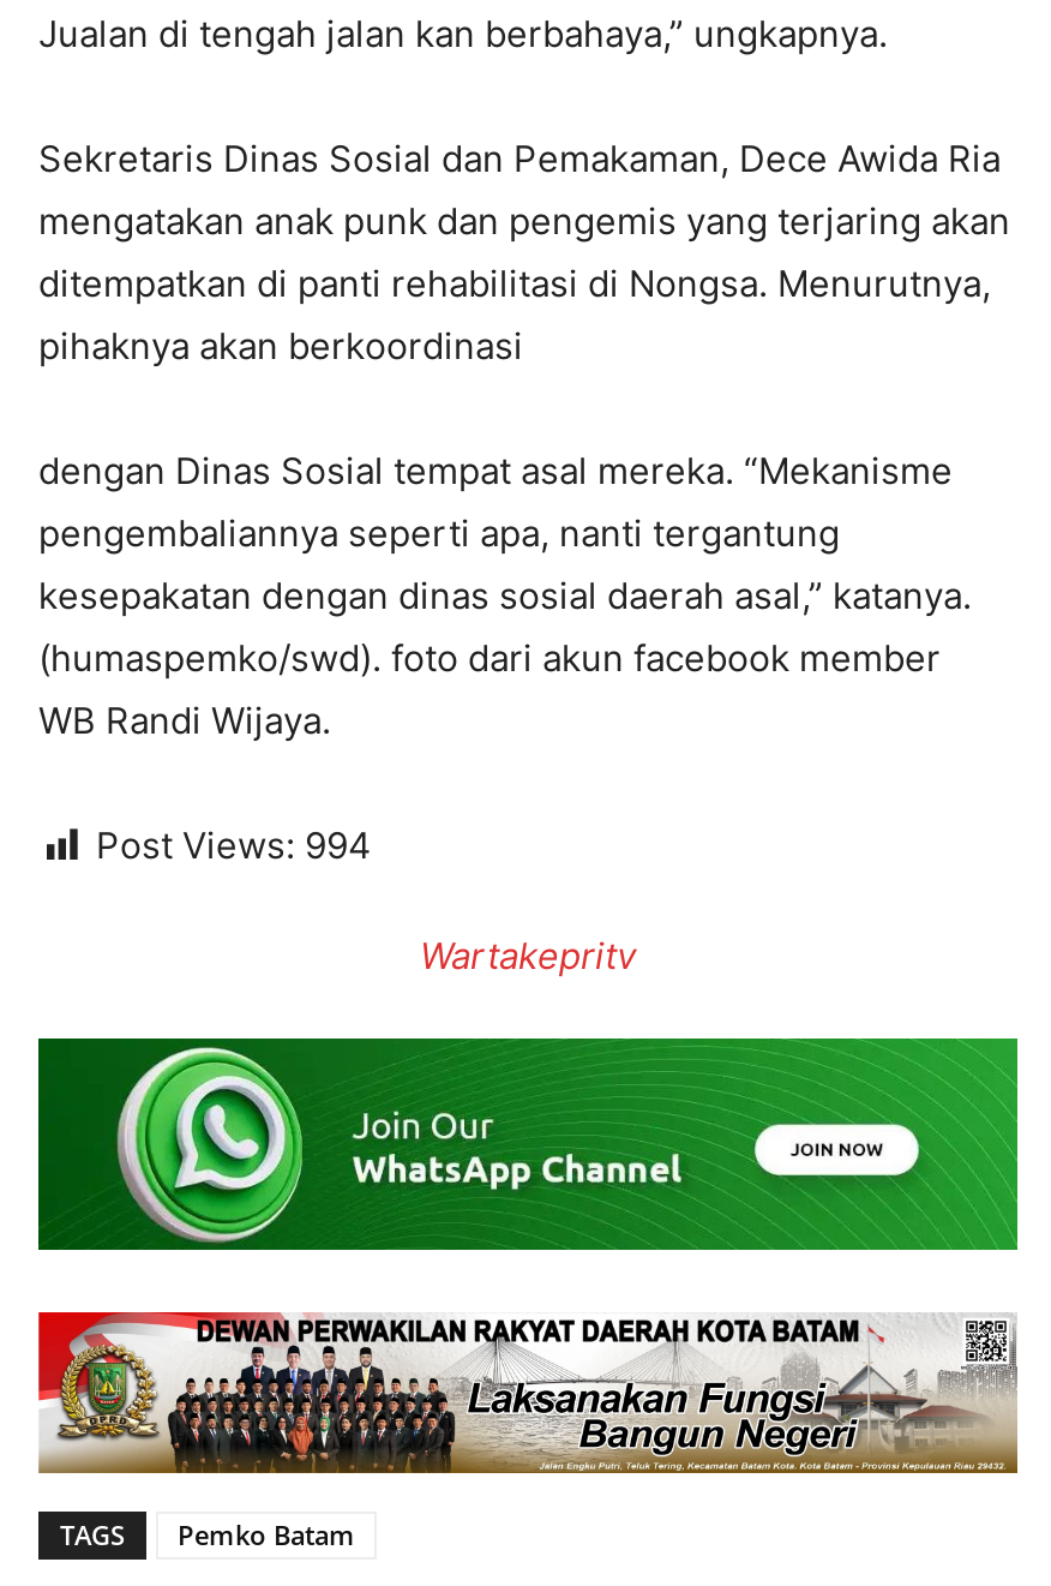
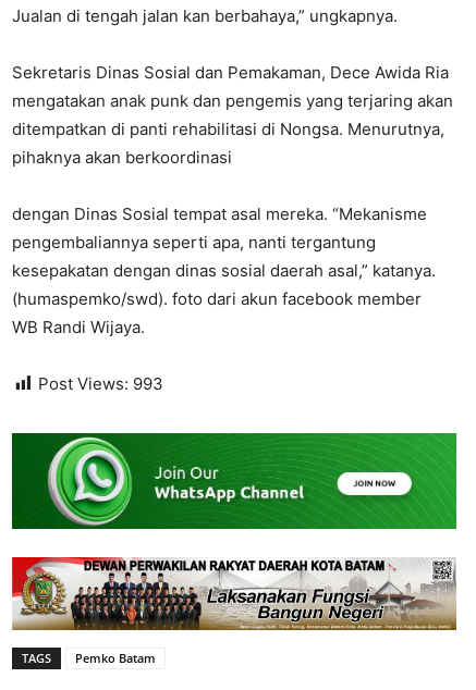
- Post Views: 994
- Wartakepritv
+ Post Views: 993
